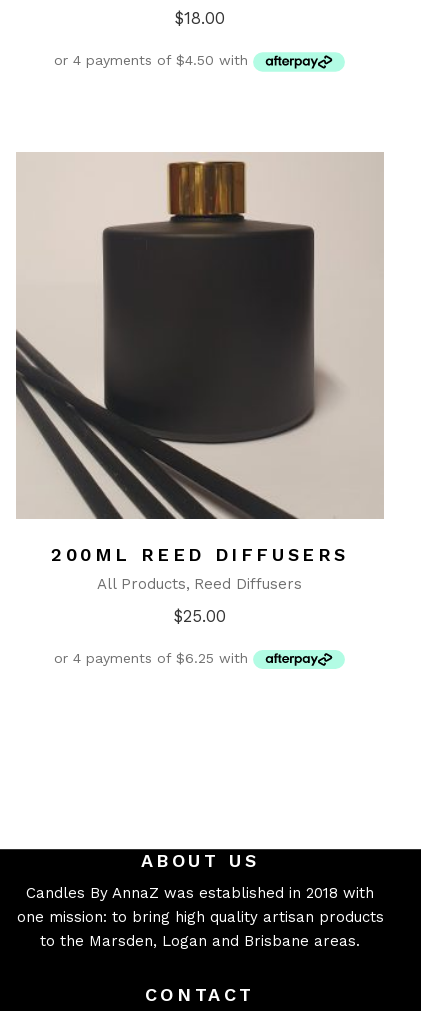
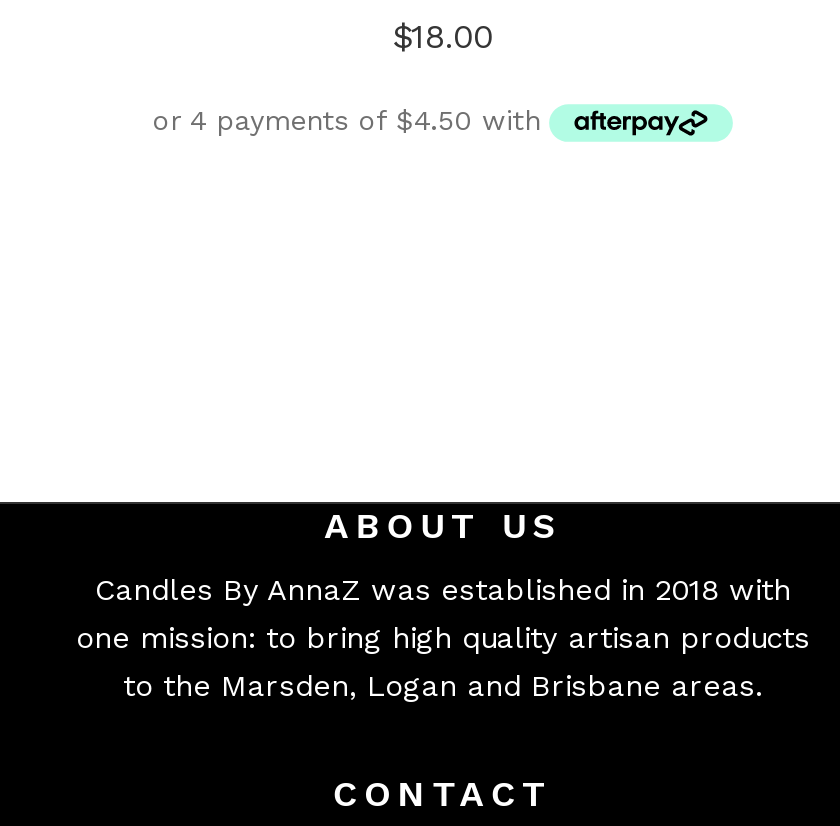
- [image]
- 200ML REED DIFFUSERS
- All Products Reed Diffusers
- $25.00
